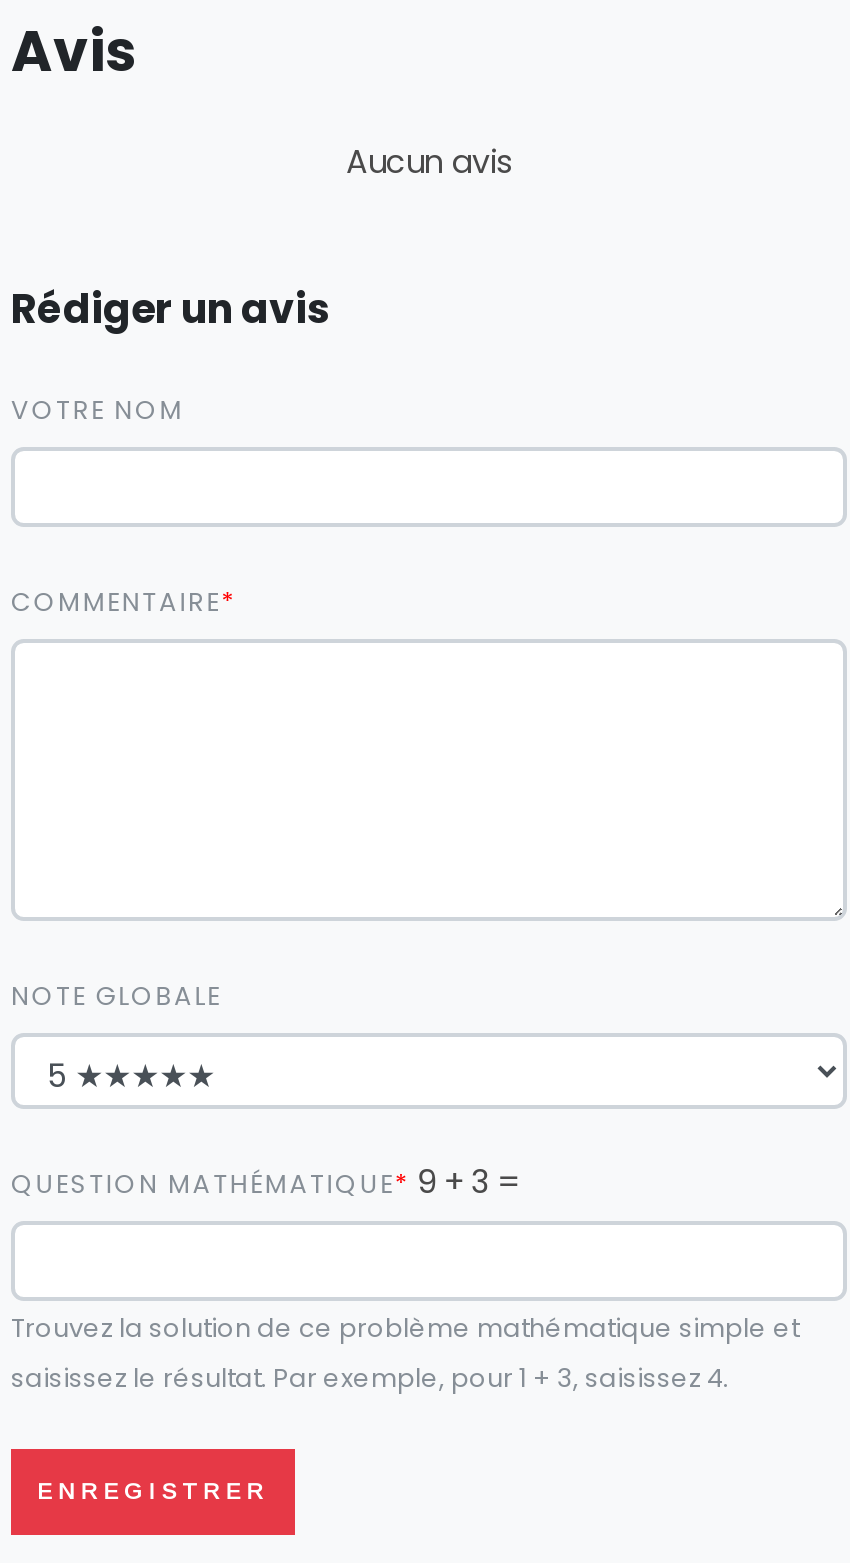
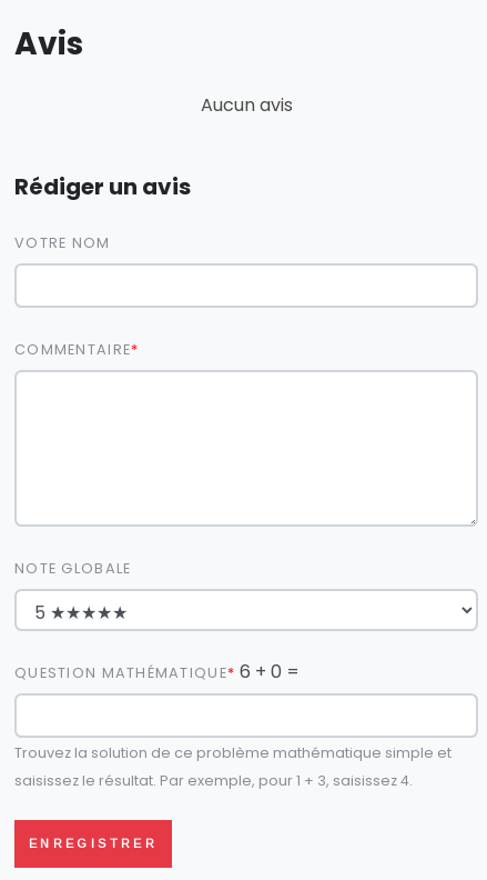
- QUESTION MATHÉMATIQUE 9 + 3 =
+ QUESTION MATHÉMATIQUE 6 + 0 =
